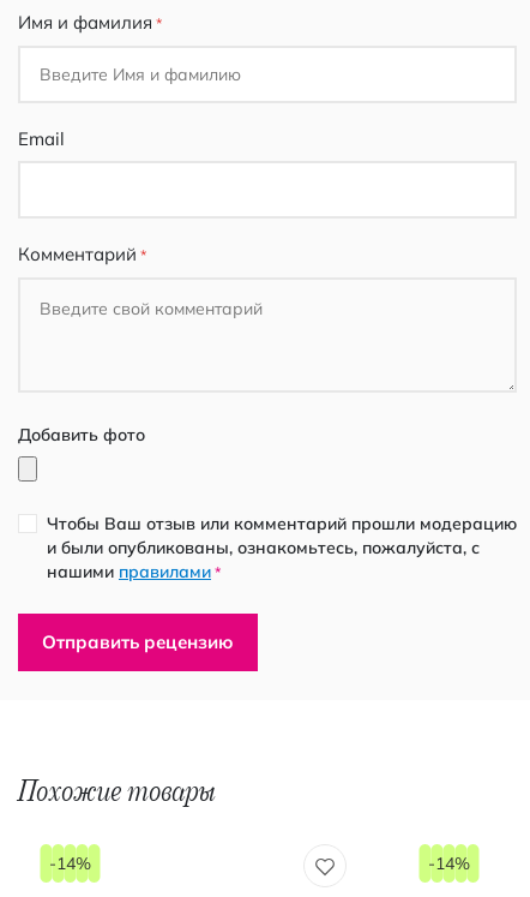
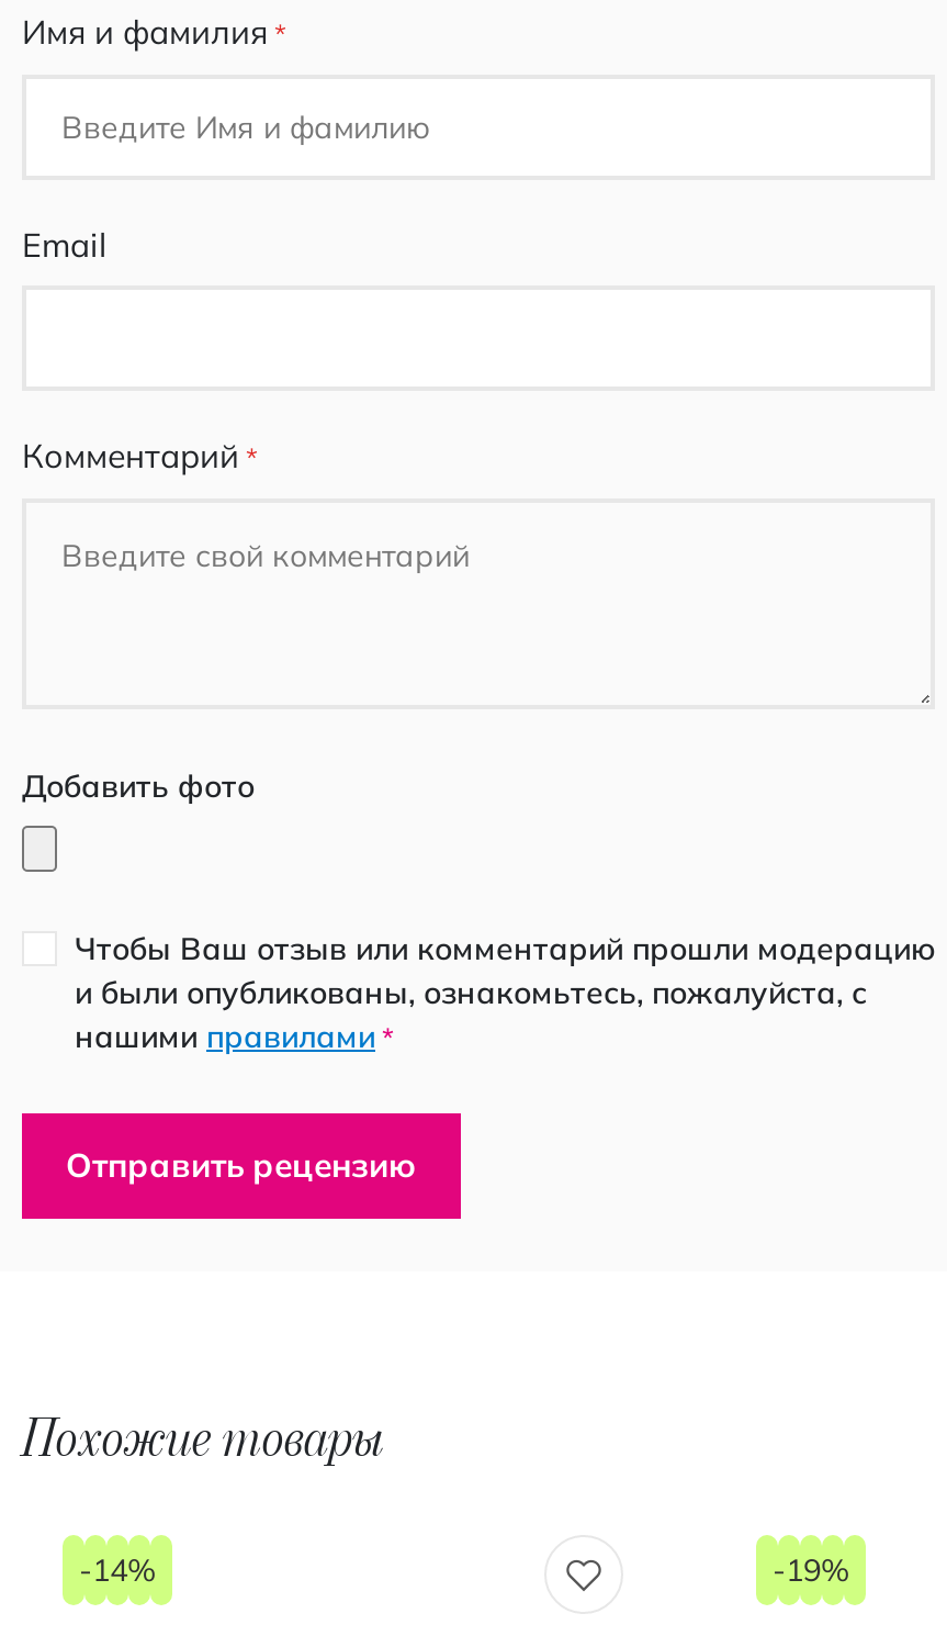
- -14%
+ -19%
